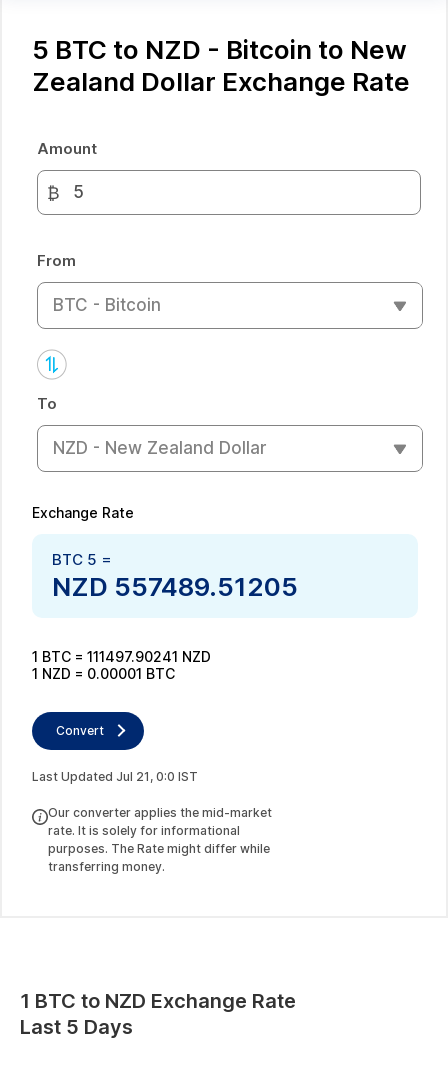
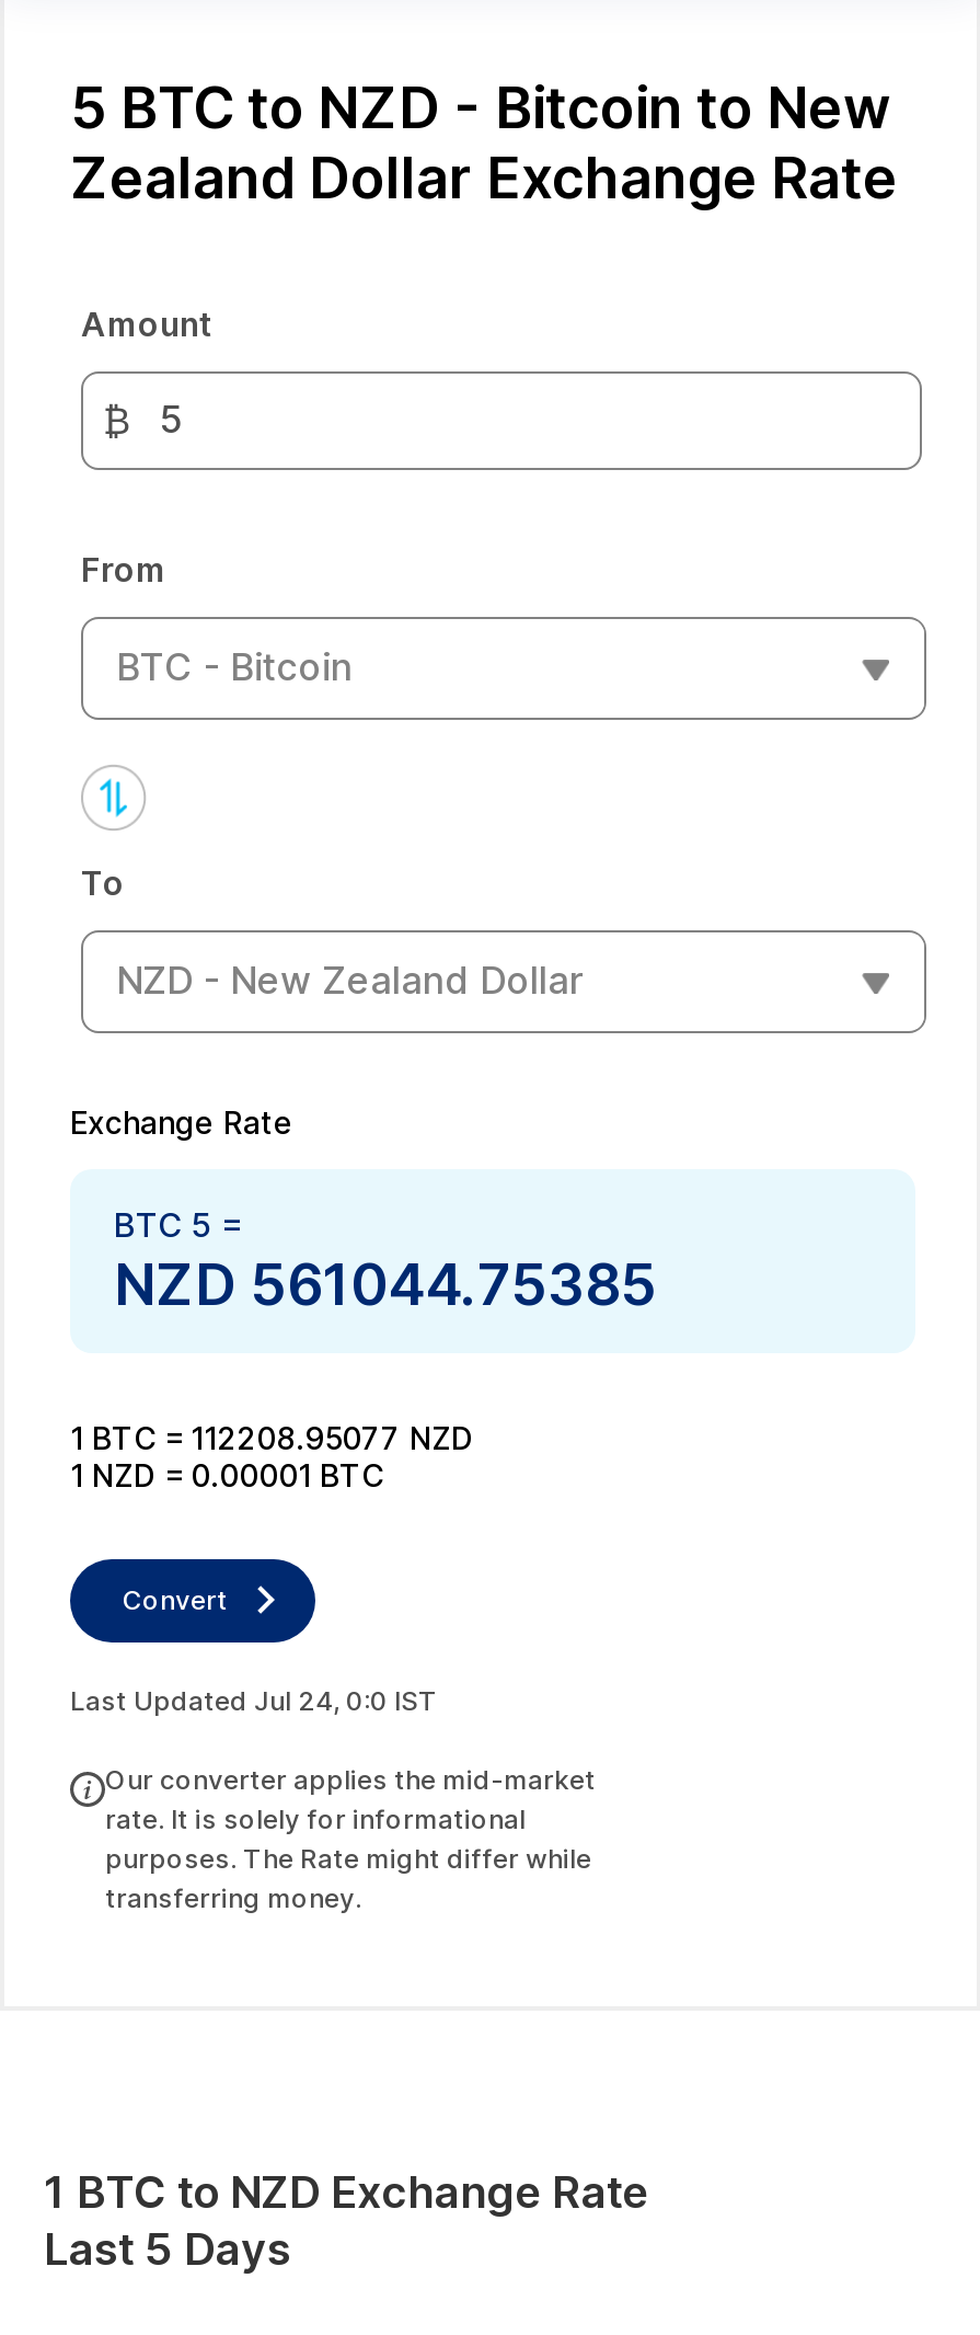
- NZD 557489.51205
+ NZD 561044.75385

- 1 BTC = 111497.90241 NZD
+ 1 BTC = 112208.95077 NZD

- Last Updated Jul 21, 0:0 IST
+ Last Updated Jul 24, 0:0 IST
